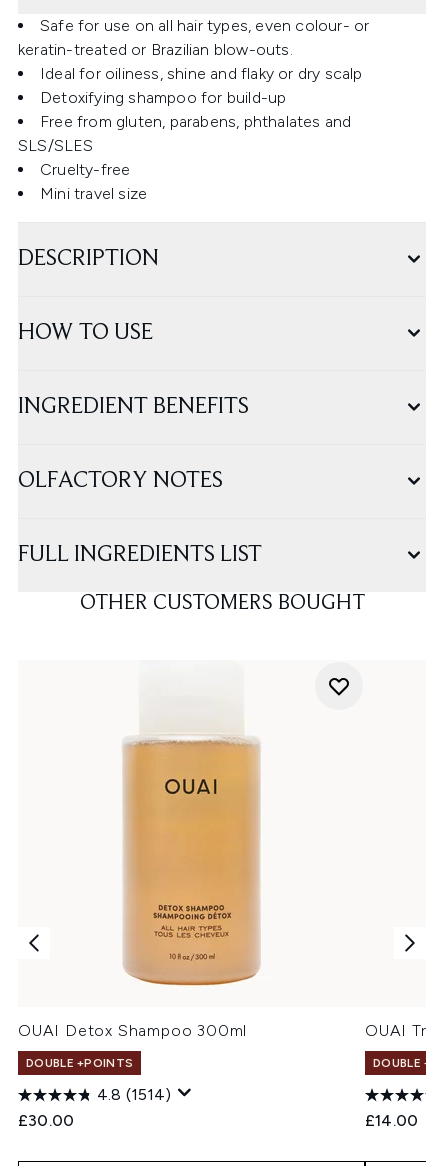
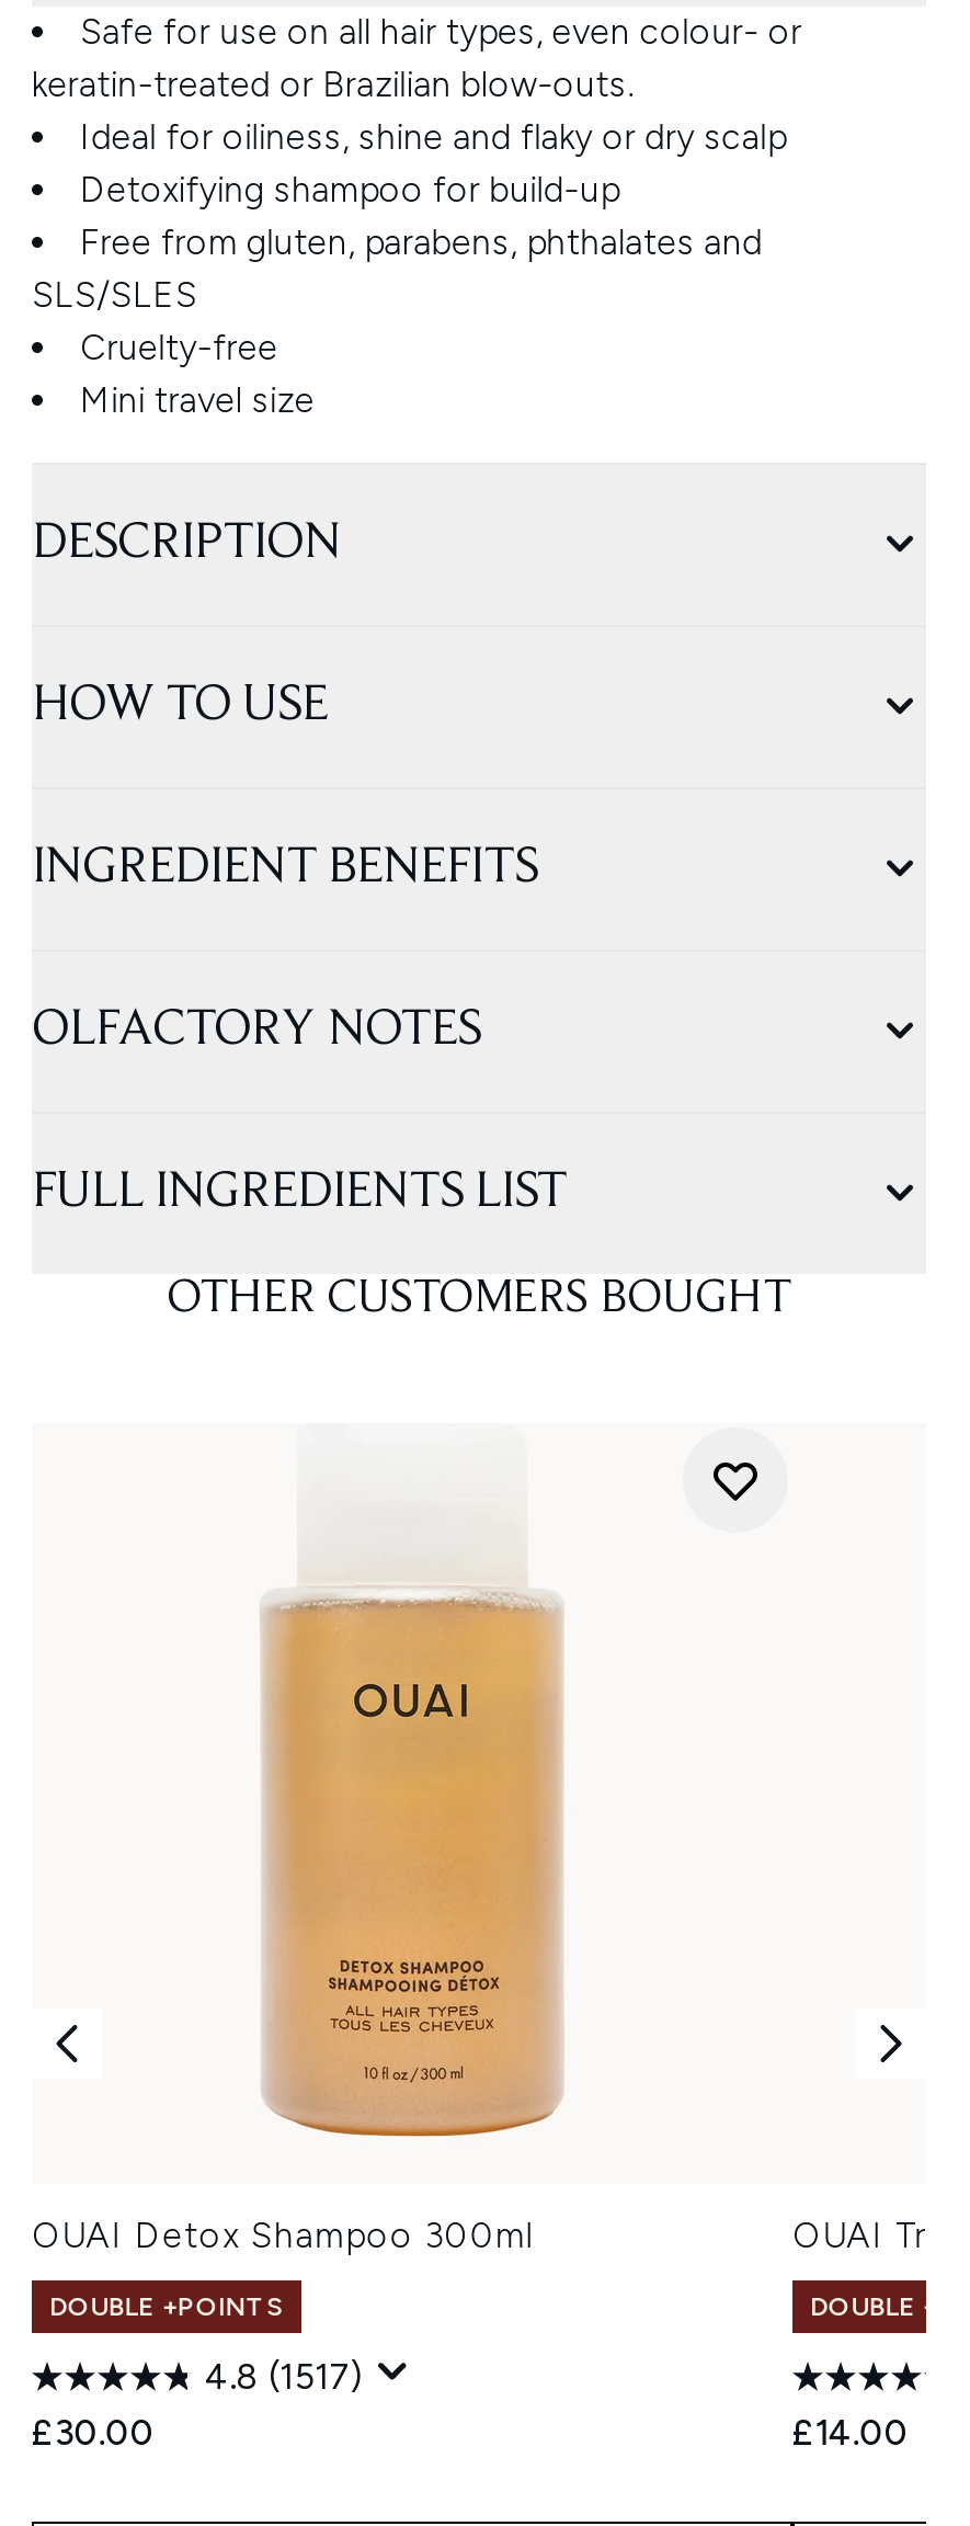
- 4.8 (1514)
+ 4.8 (1517)
